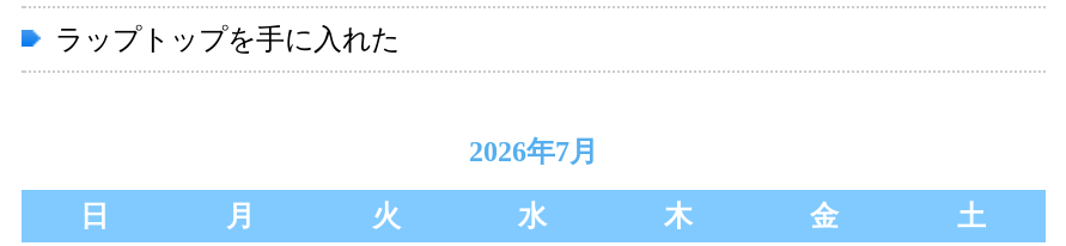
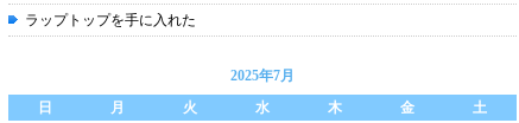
- 2026年7月
+ 2025年7月
